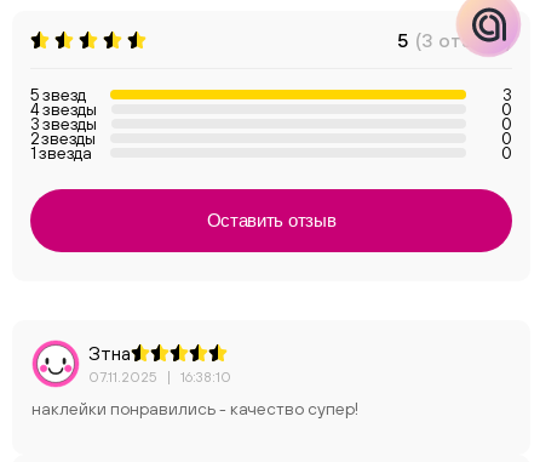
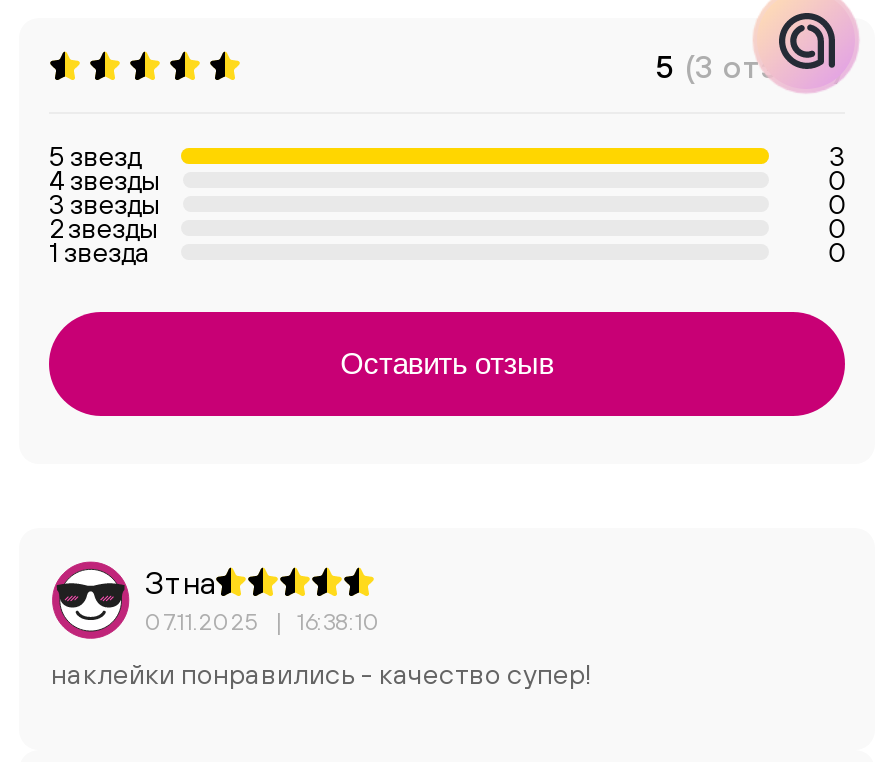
- [image]
+ [image]
